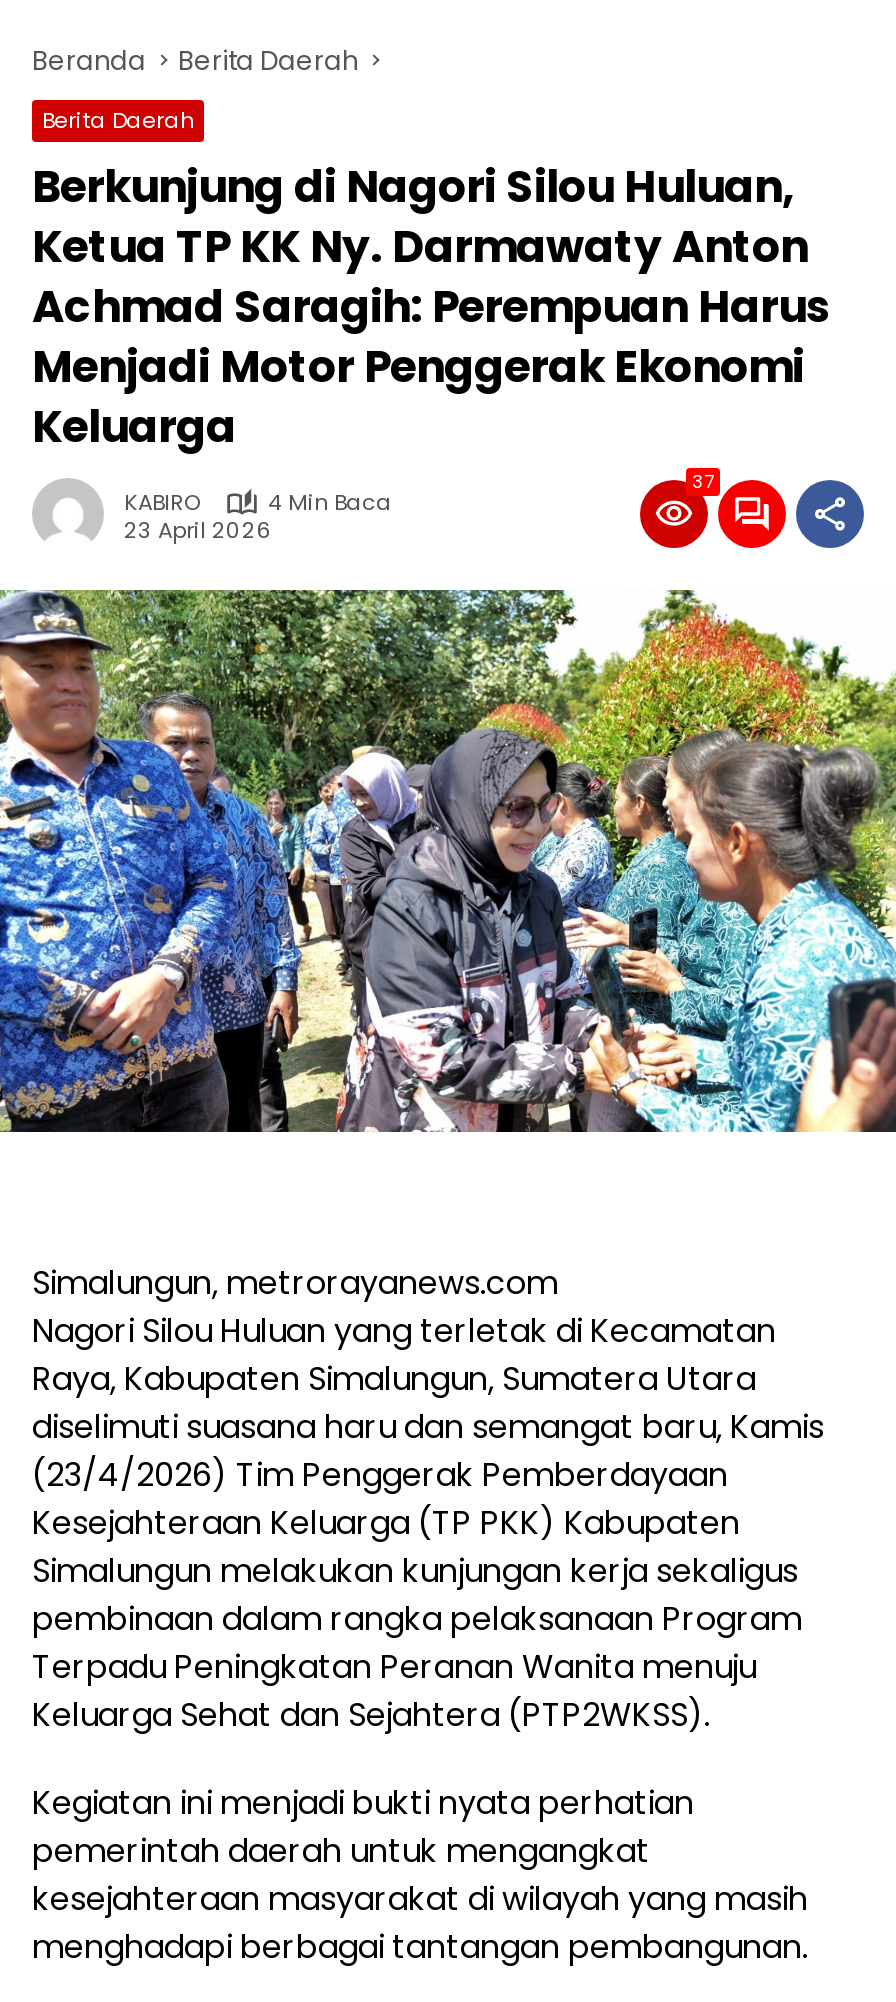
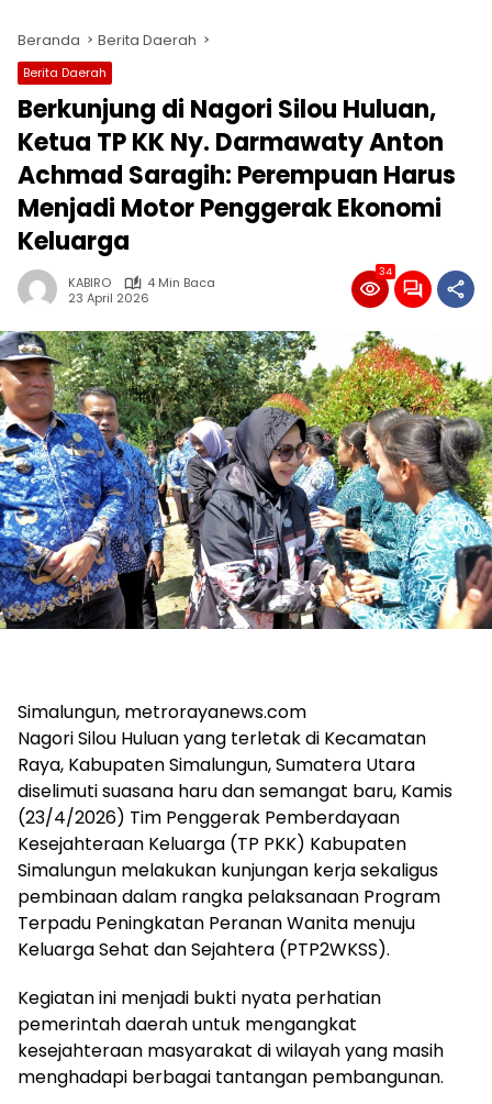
- 37
+ 34
